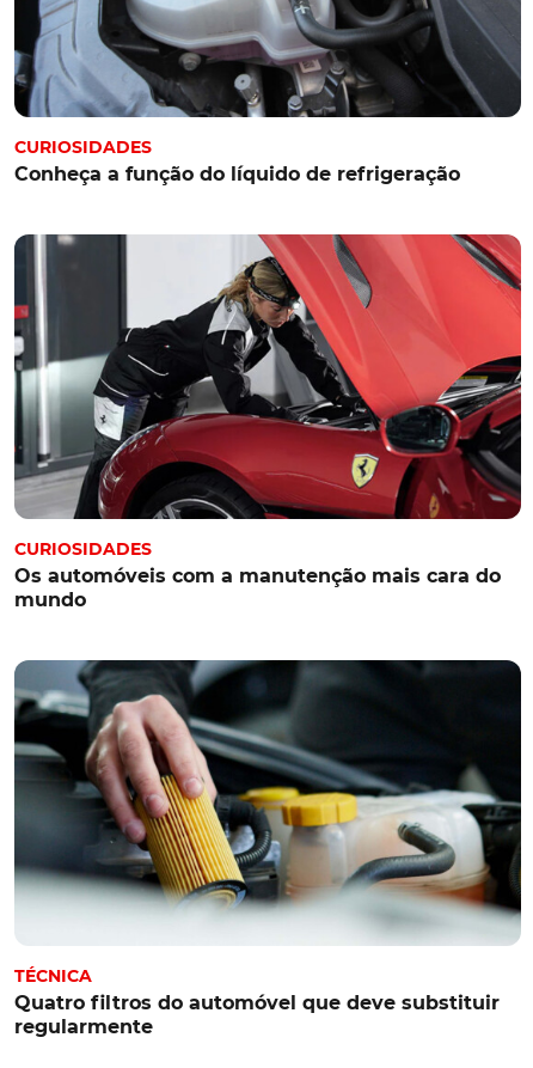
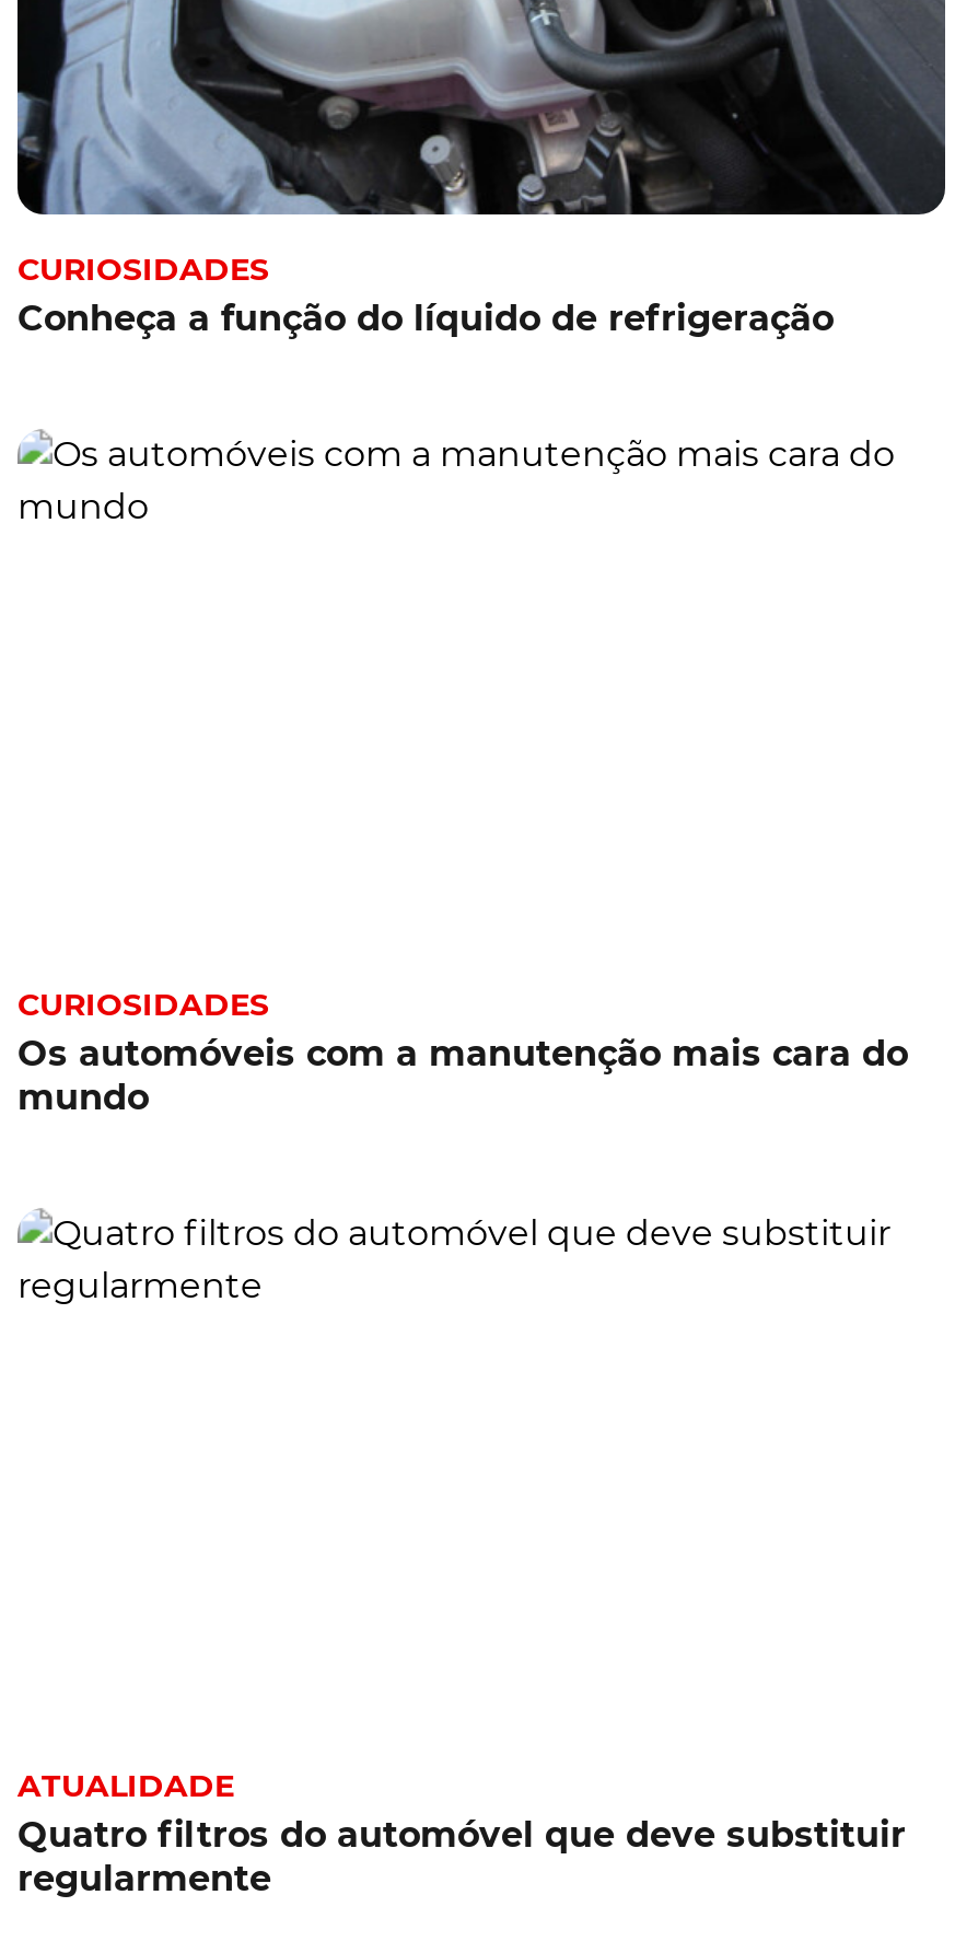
- [image]

- [image]

- TÉCNICA
+ ATUALIDADE
